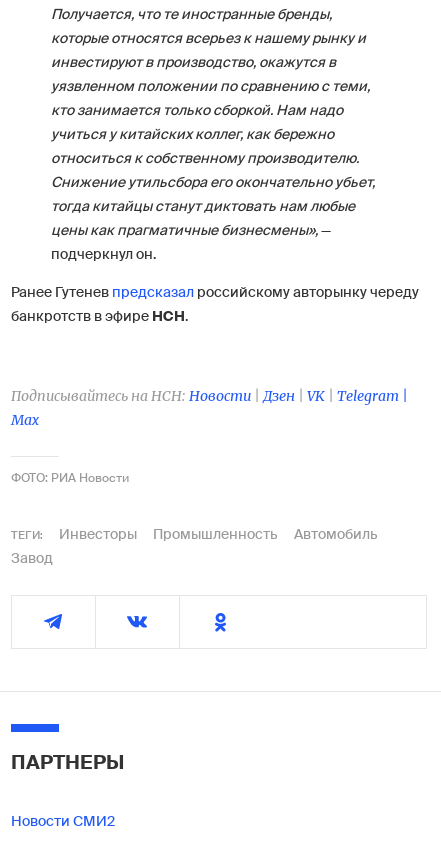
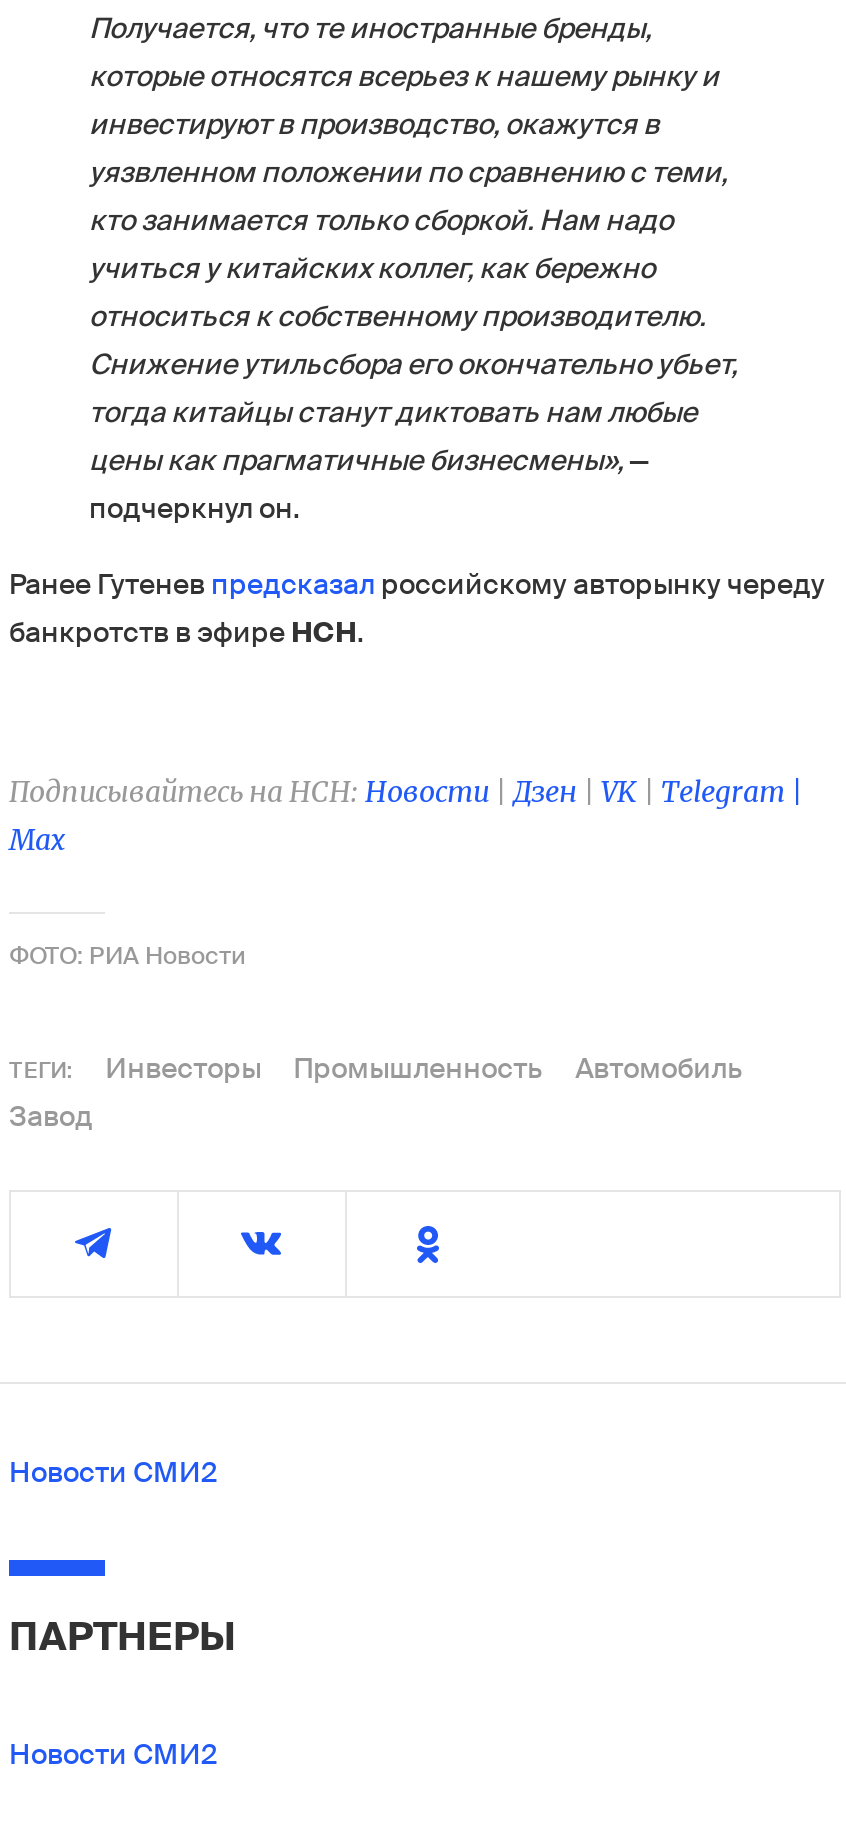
+ Новости СМИ2
